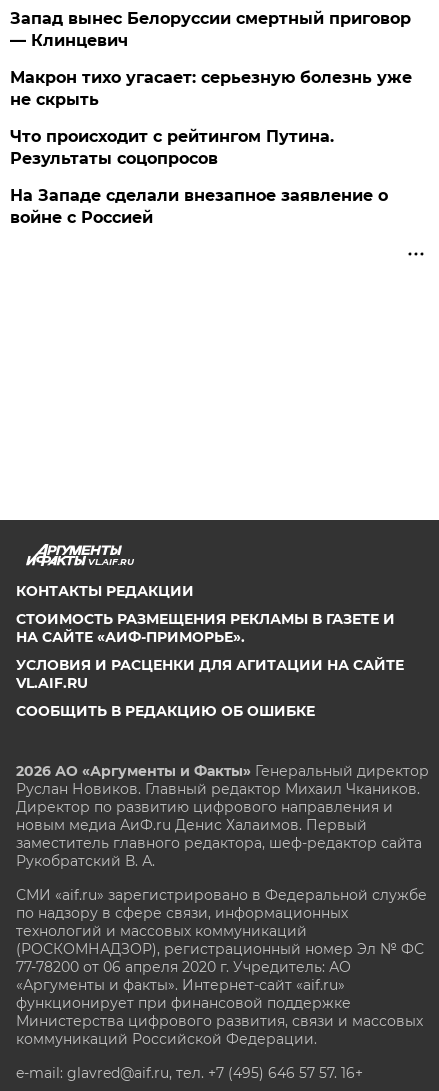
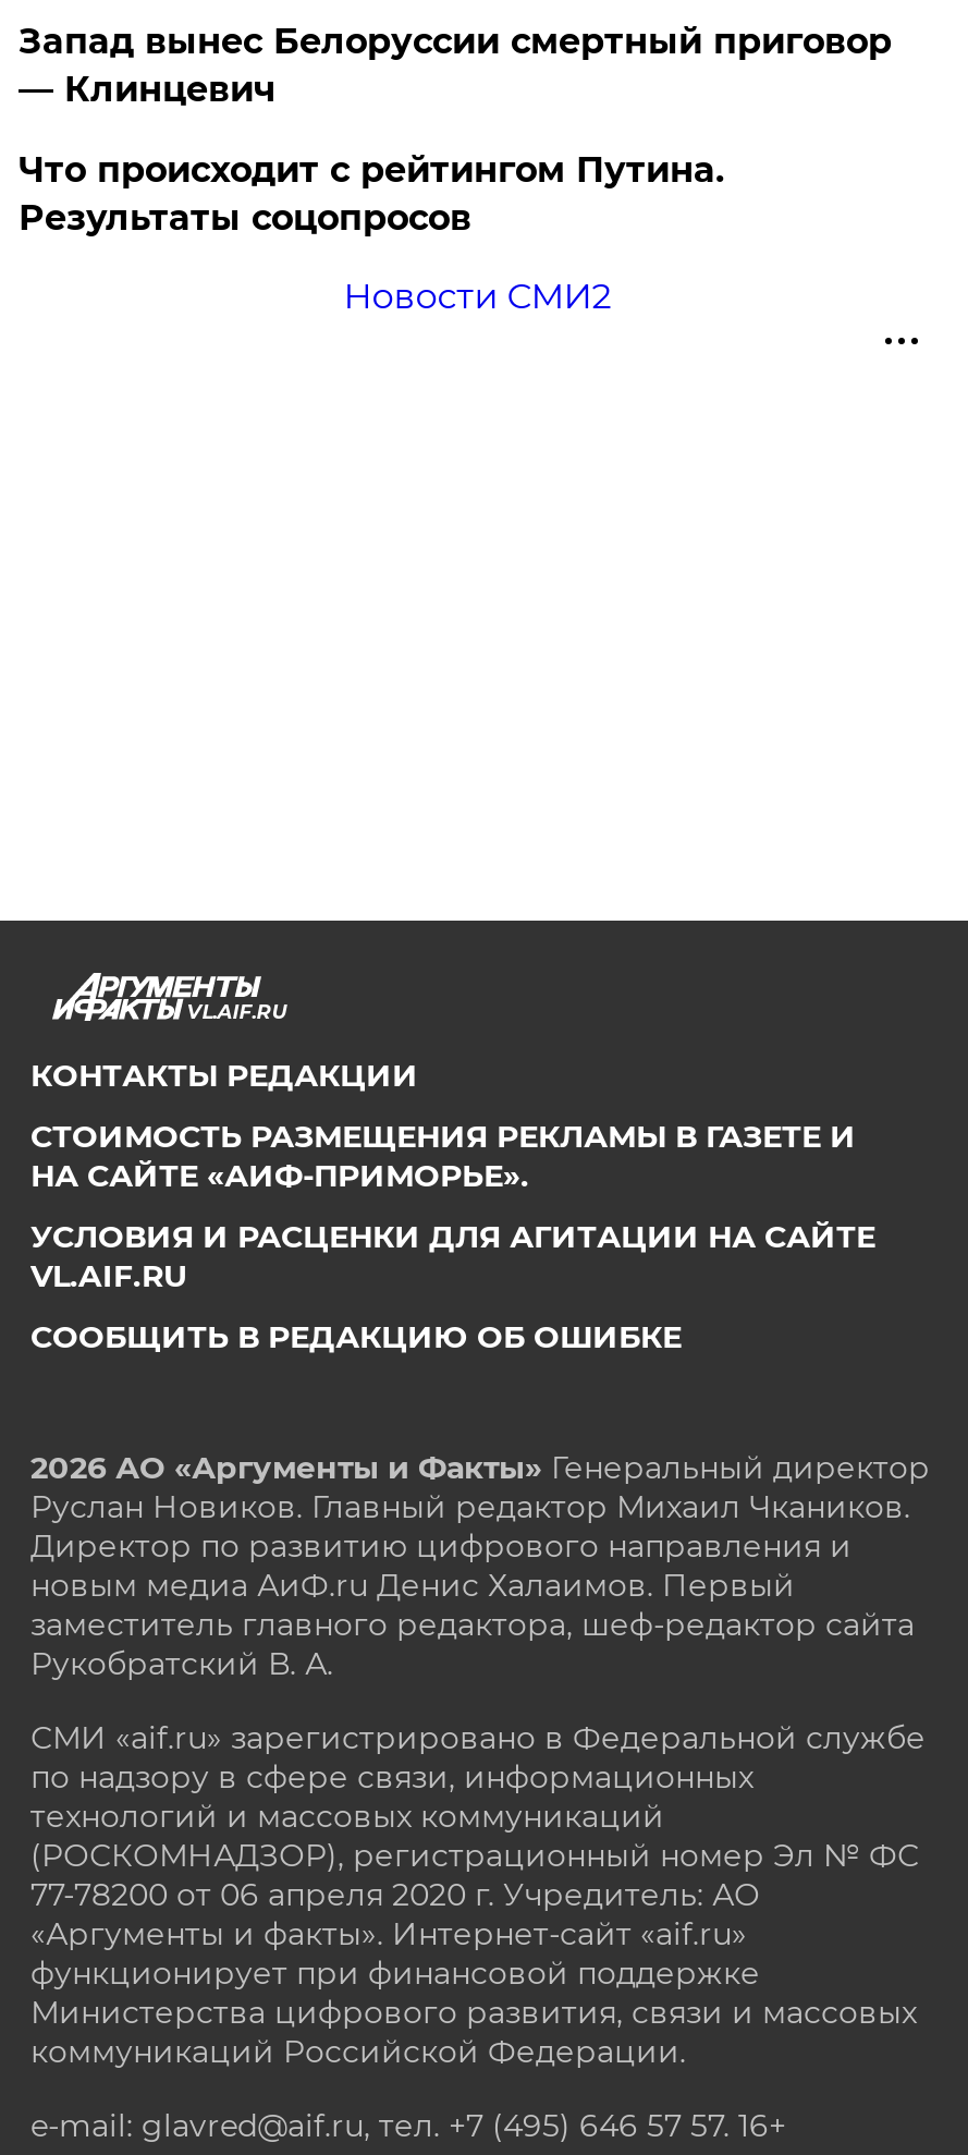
- Макрон тихо угасает: серьезную болезнь уже
- не скрыть

- На Западе сделали внезапное заявление о
- войне с Россией
+ Новости СМИ2
